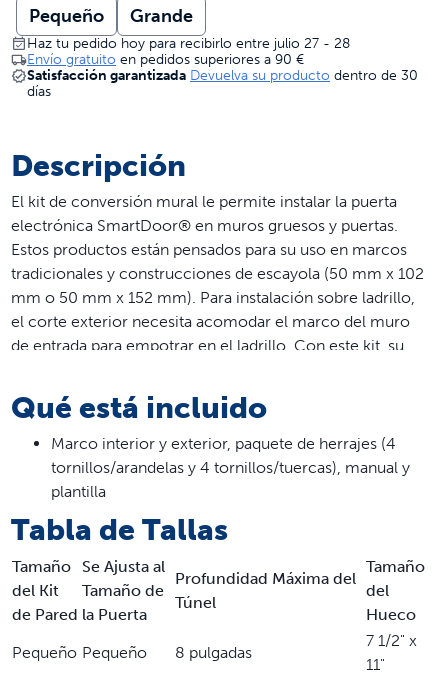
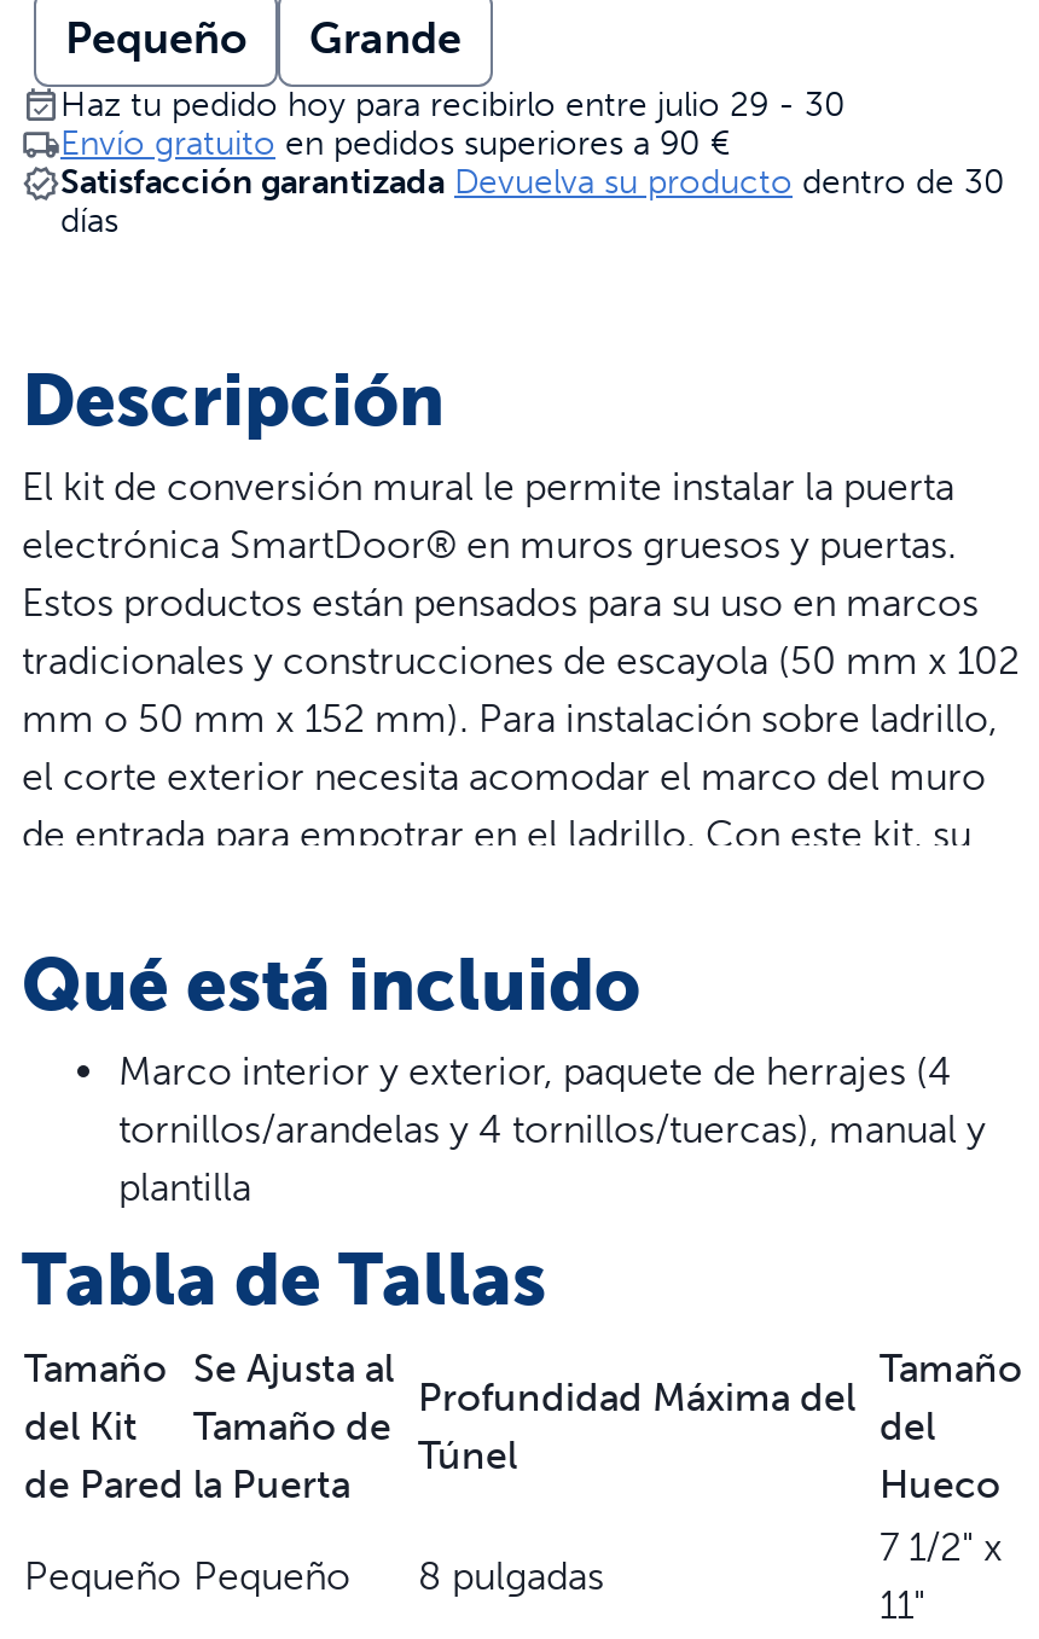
- Haz tu pedido hoy para recibirlo entre julio 27 - 28
+ Haz tu pedido hoy para recibirlo entre julio 29 - 30
